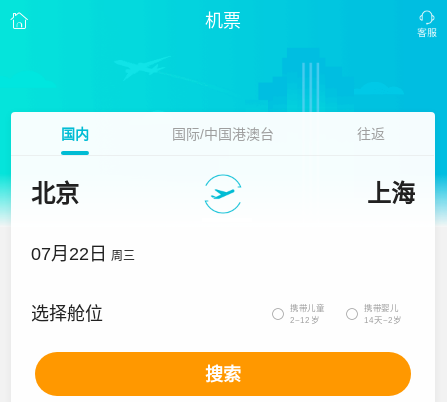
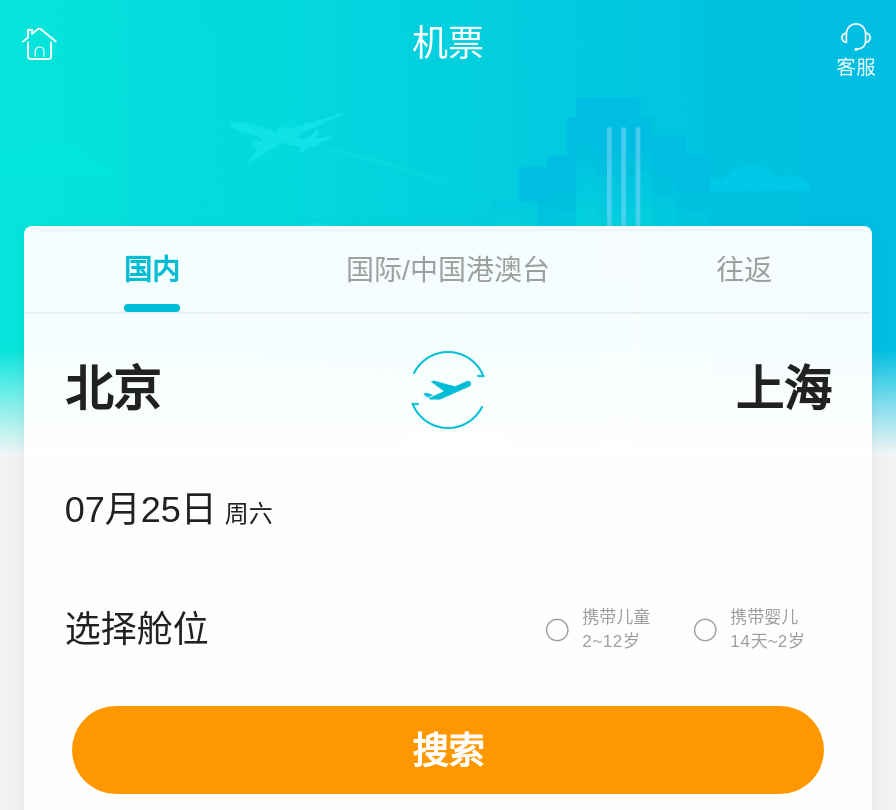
- 07月22日 周三
+ 07月25日 周六
